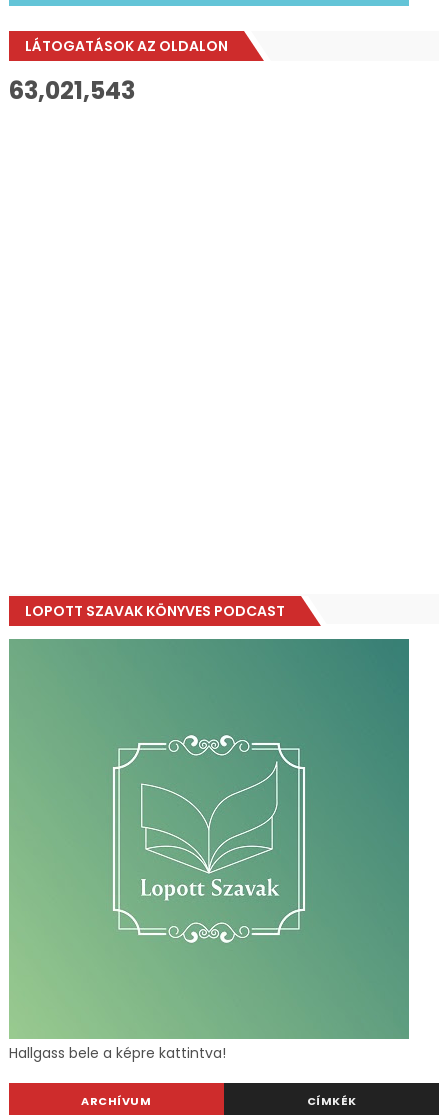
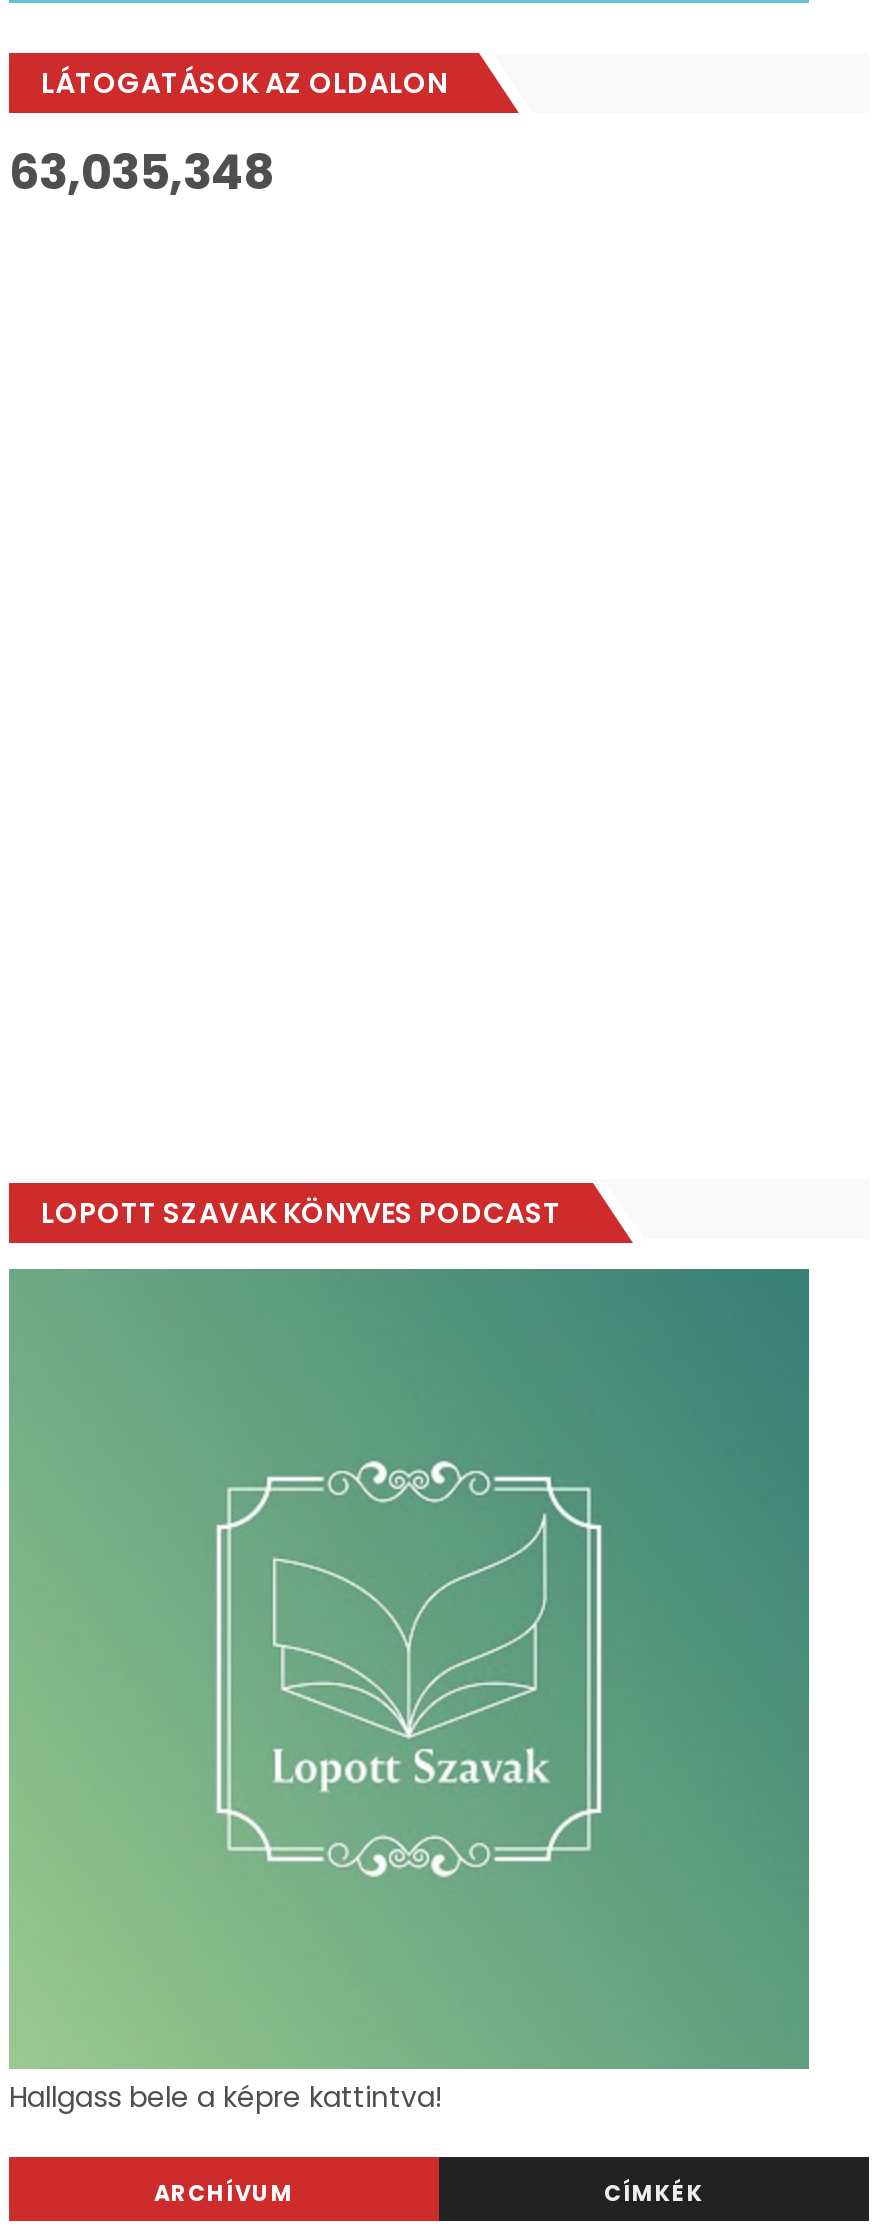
- 63,021,543
+ 63,035,348
